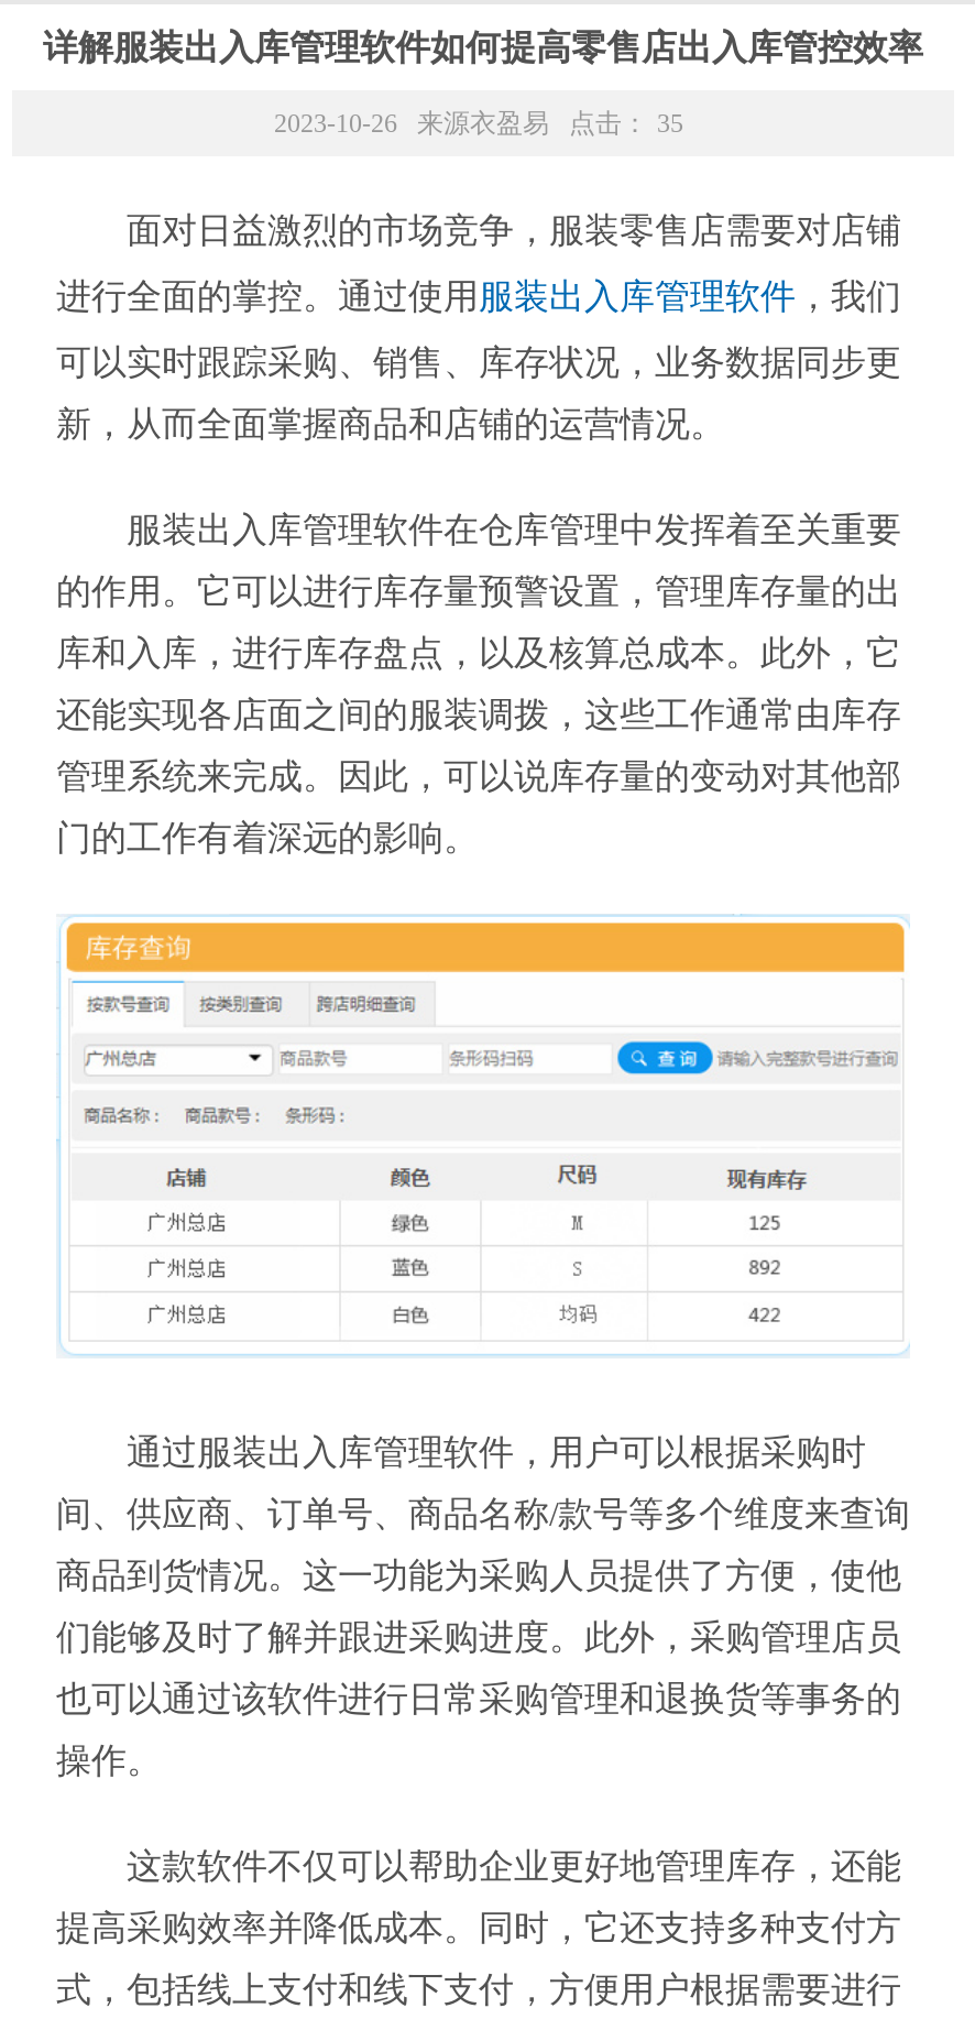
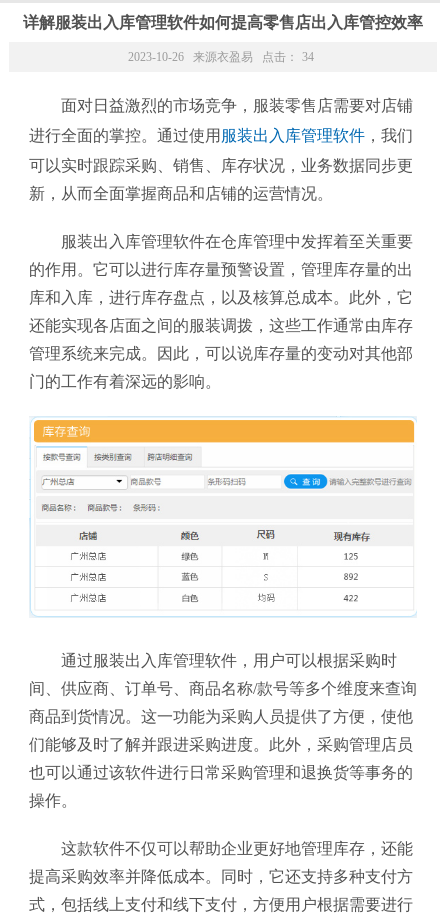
- 2023-10-26 来源衣盈易点击： 35
+ 2023-10-26 来源衣盈易点击： 34
